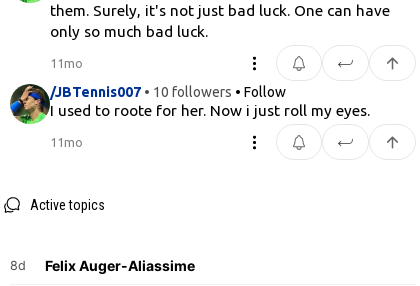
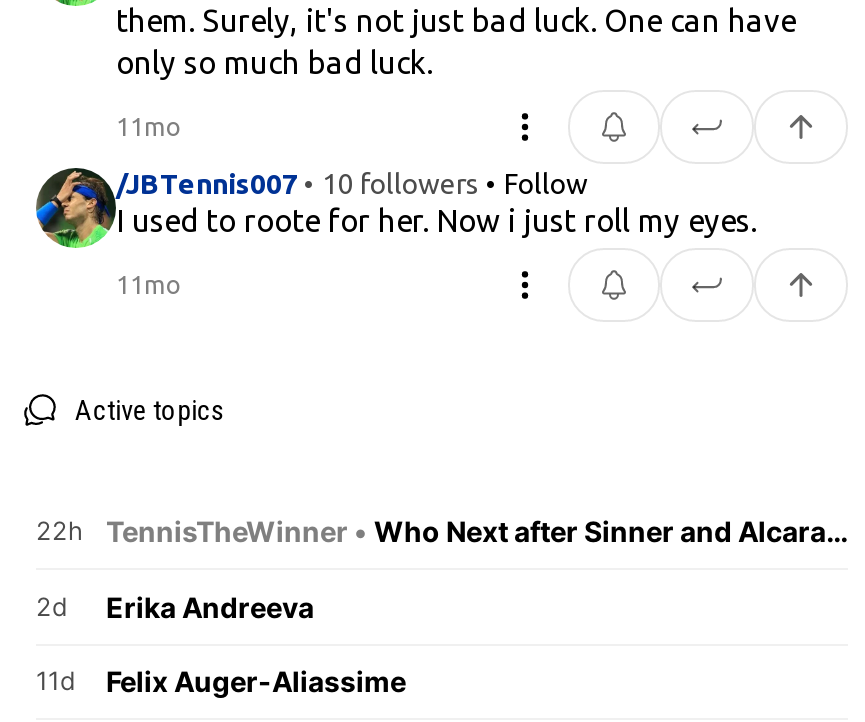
- 8d
+ 22h
+ TennisTheWinner • Who Next after Sinner and Alcaraz?
+ 2d
+ Erika Andreeva
+ 11d
